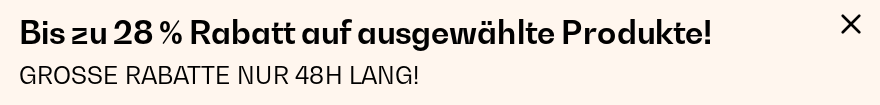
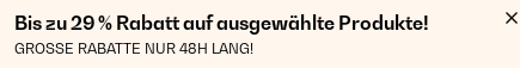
- Bis zu 28 % Rabatt auf ausgewählte Produkte!
+ Bis zu 29 % Rabatt auf ausgewählte Produkte!
